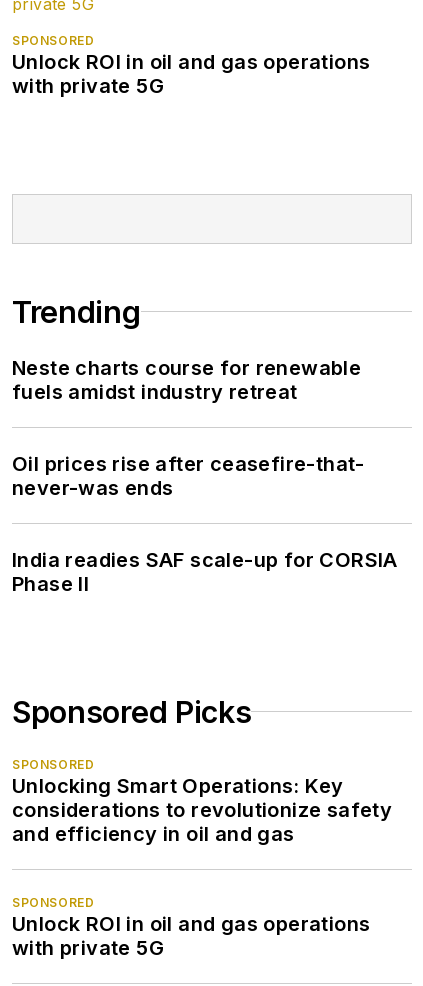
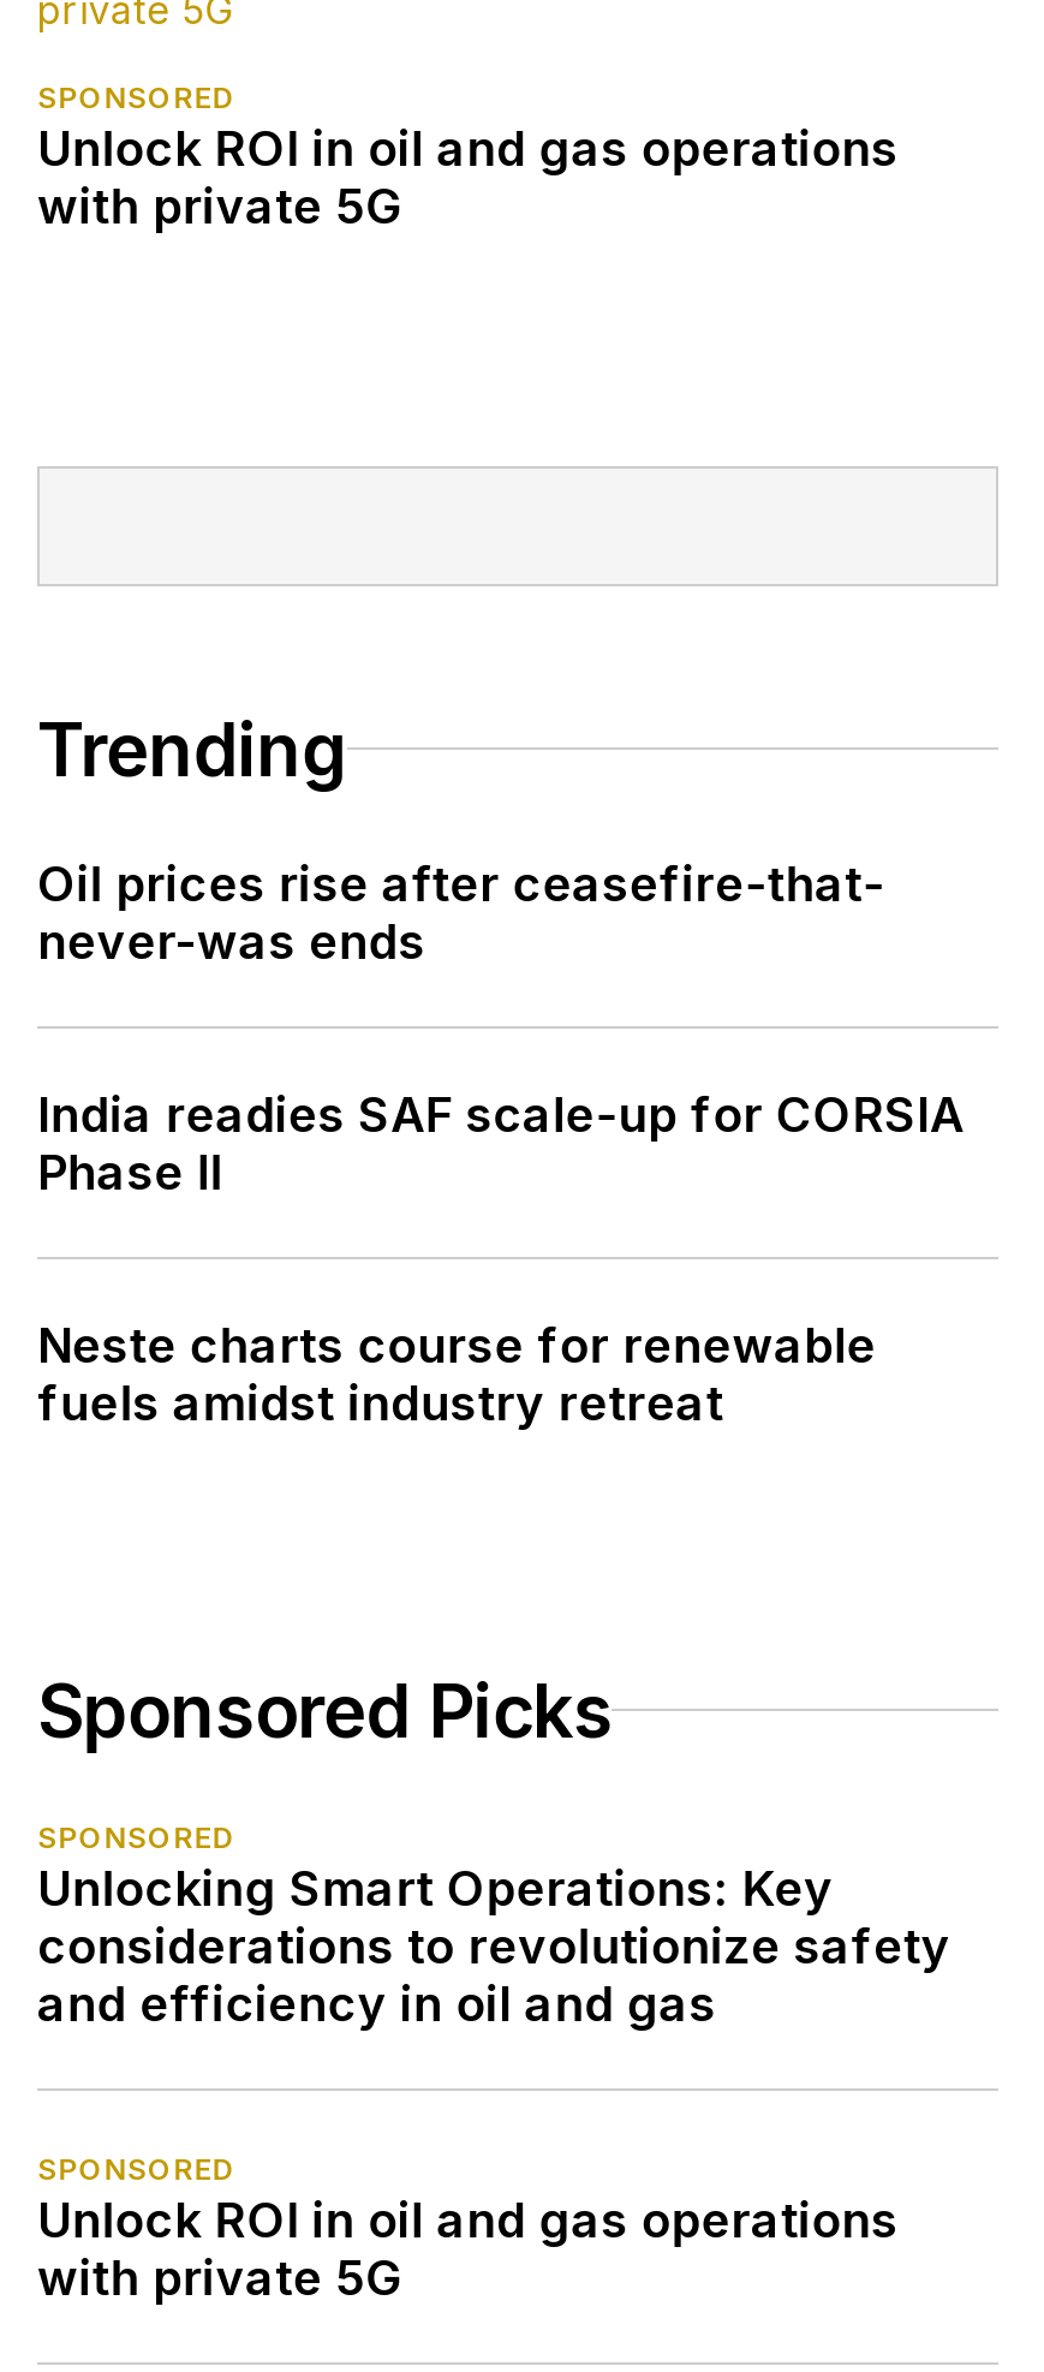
moved down: Neste charts course for renewable | fuels amidst industry retreat

moved up: Oil prices rise after ceasefire-that- | never-was ends | India readies SAF scale-up for CORSIA | Phase II
